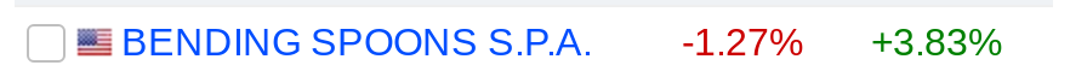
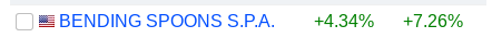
- -1.27%
+ +4.34%

- +3.83%
+ +7.26%
